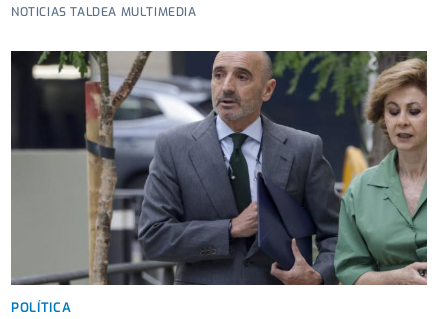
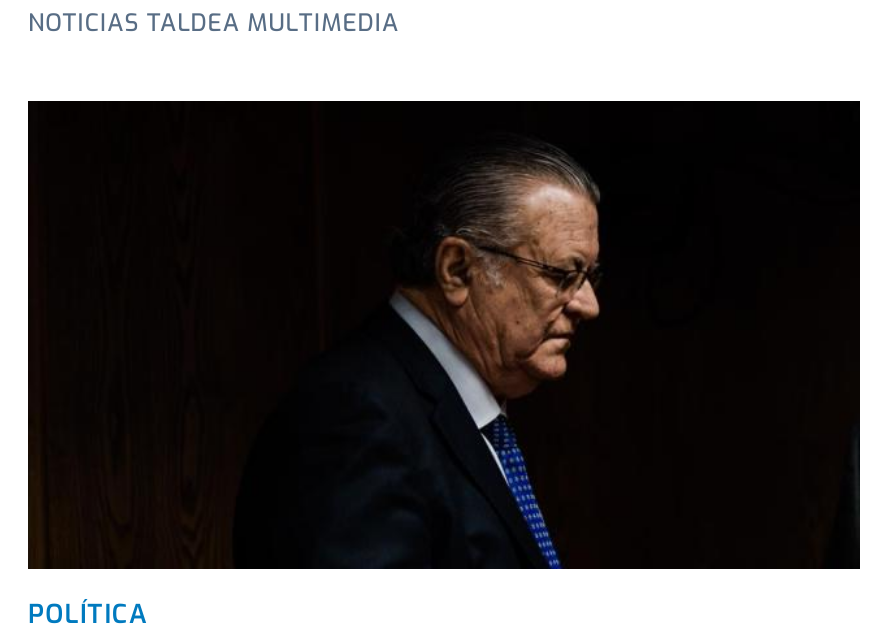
- [image]
+ [image]
